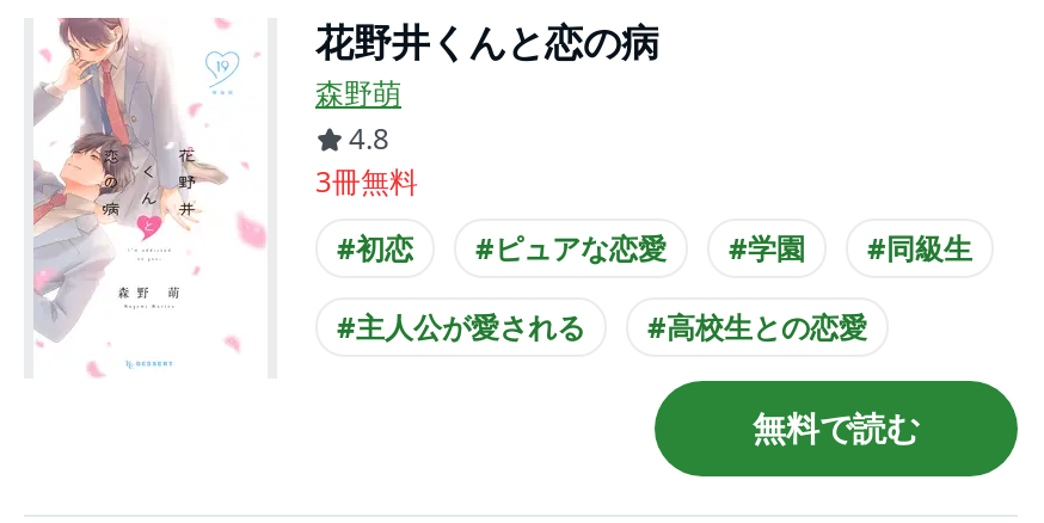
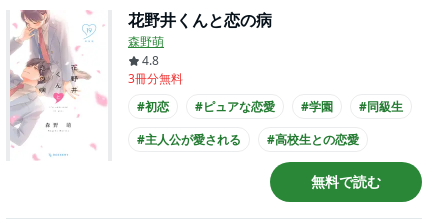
- 3冊無料
+ 3冊分無料
